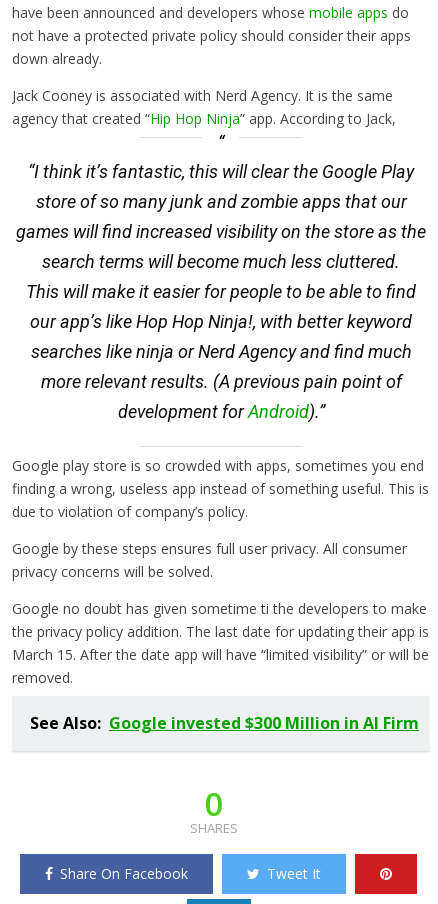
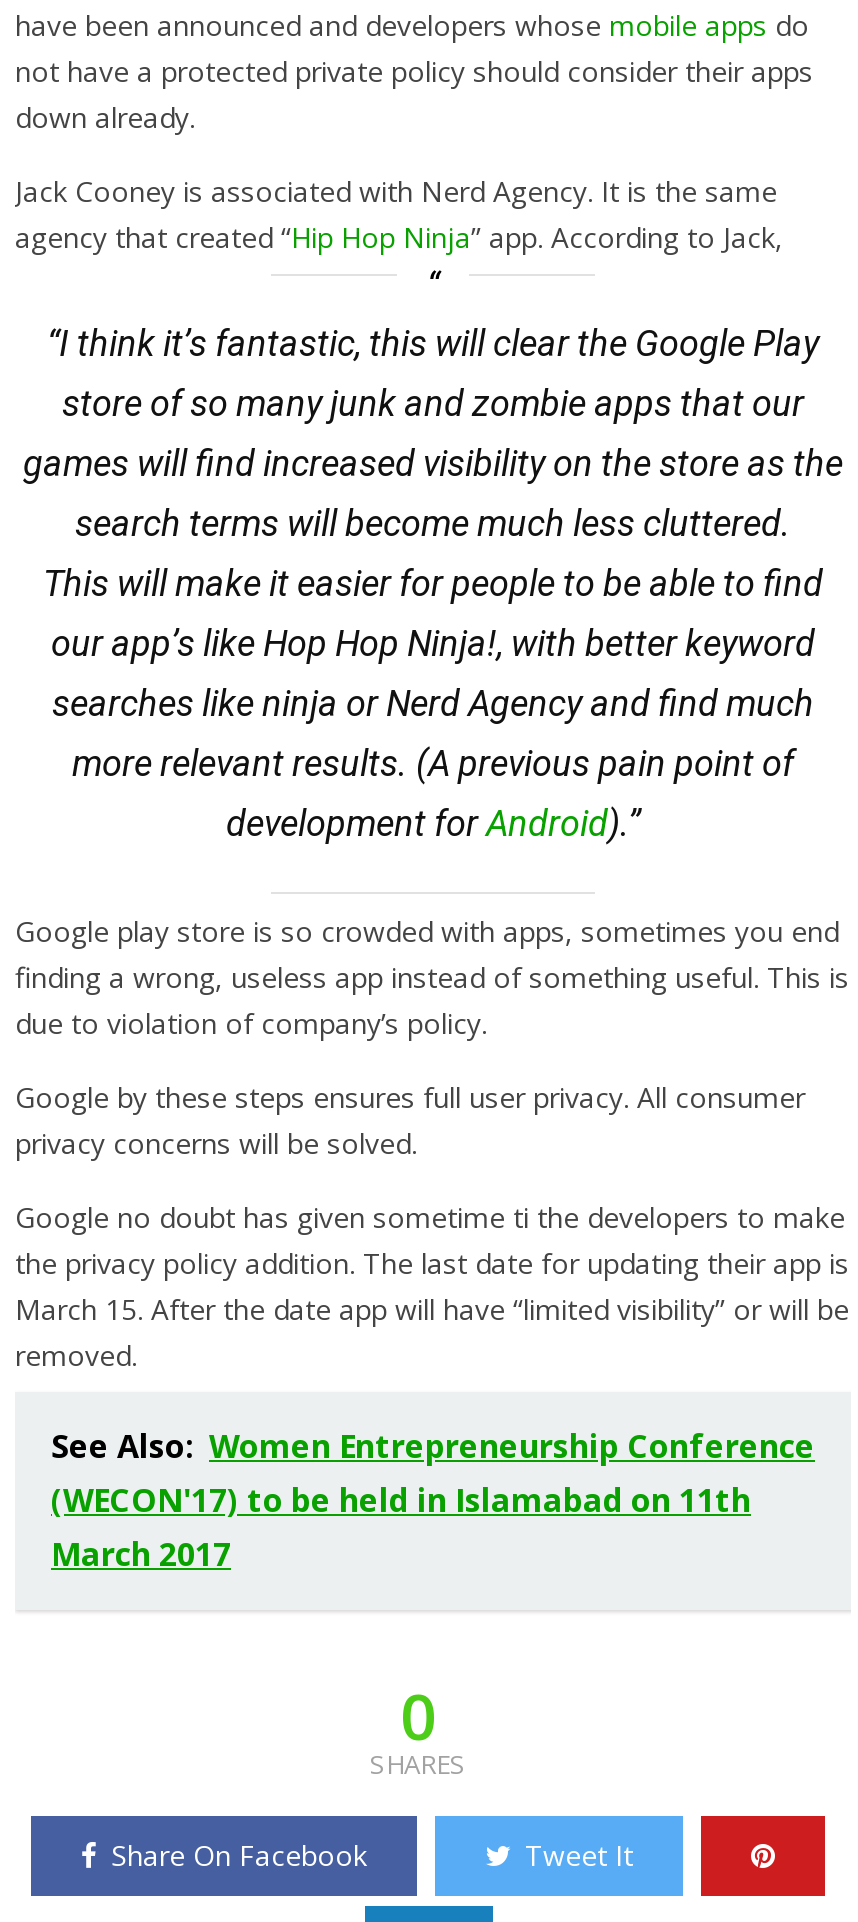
- See Also: Google invested $300 Million in AI Firm
+ See Also: Women Entrepreneurship Conference
+ (WECON'17) to be held in Islamabad on 11th
+ March 2017
